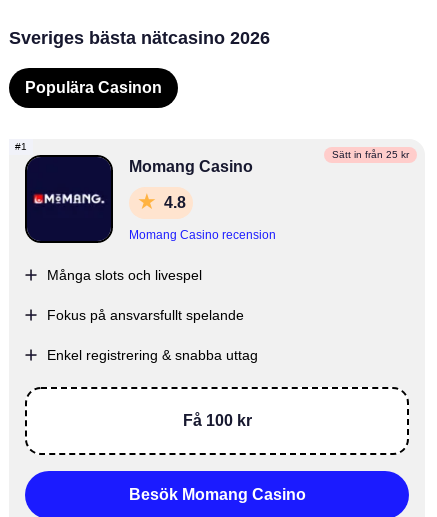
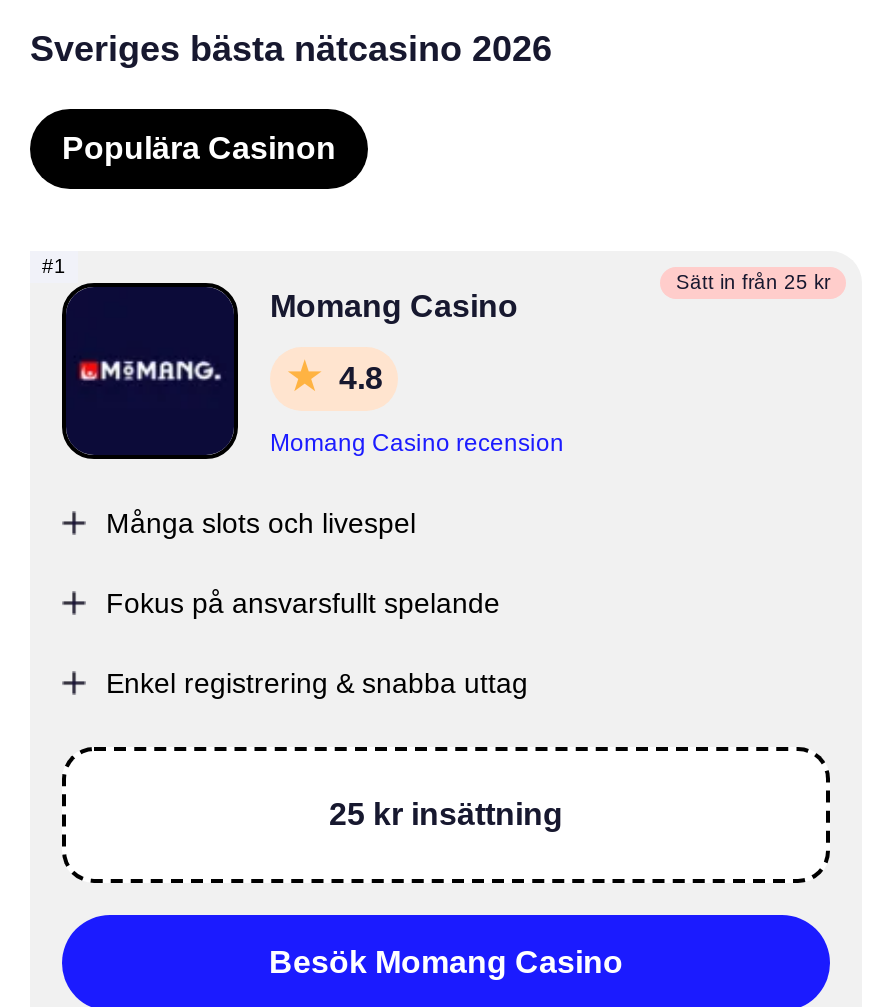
- Få 100 kr
+ 25 kr insättning
